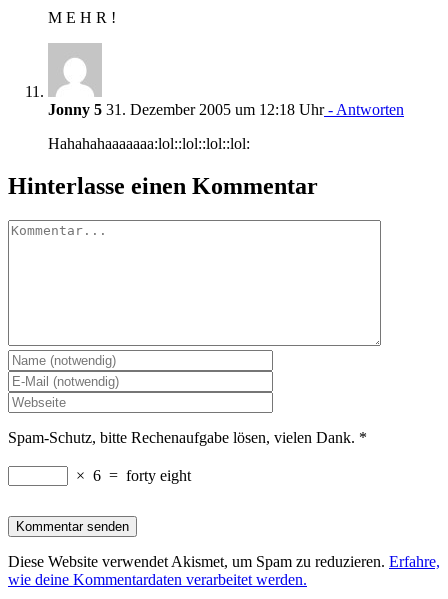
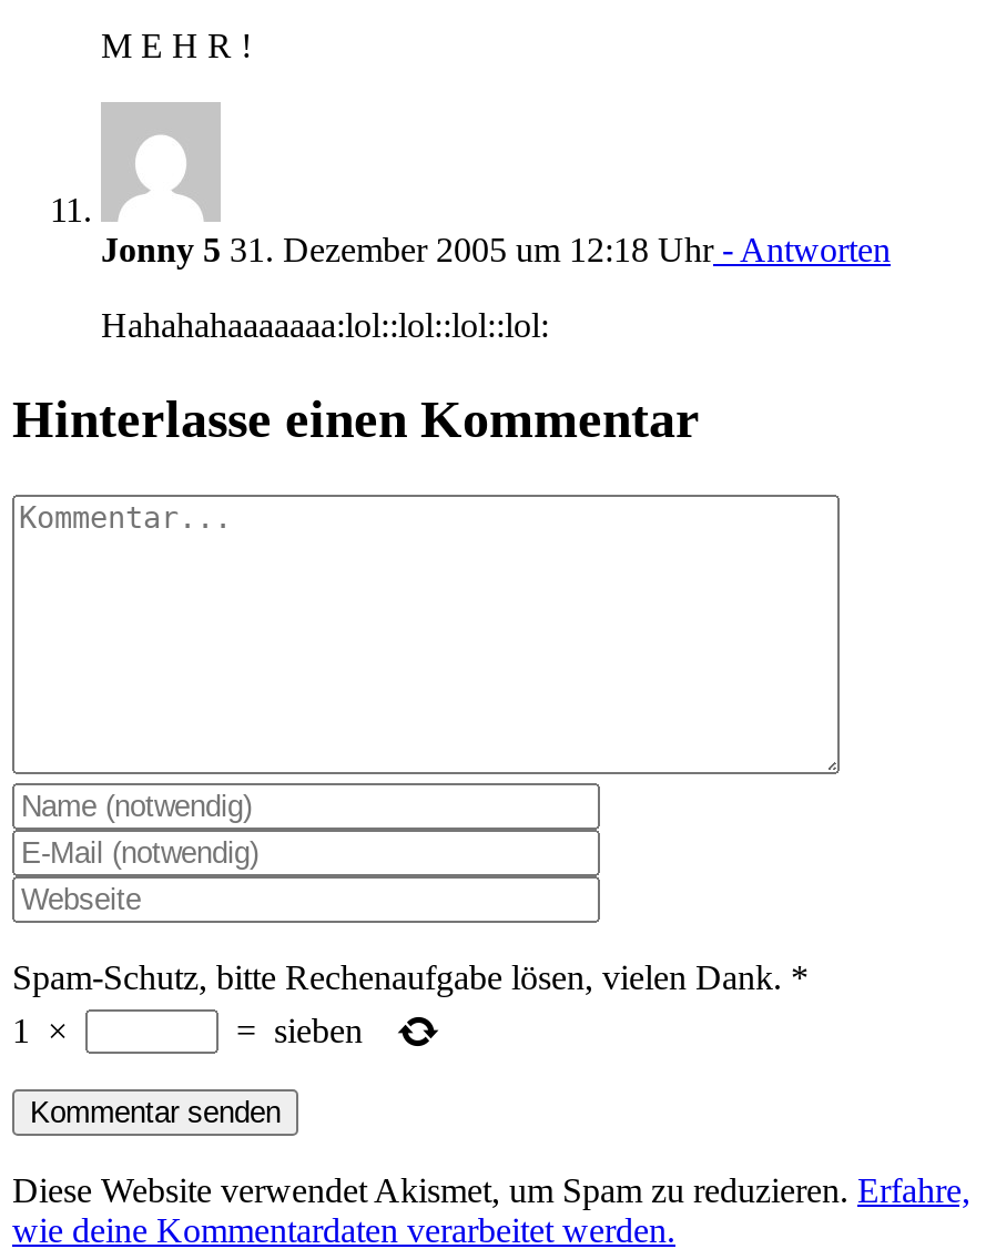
- × 6 = forty eight
+ 1 ×
+ = sieben
